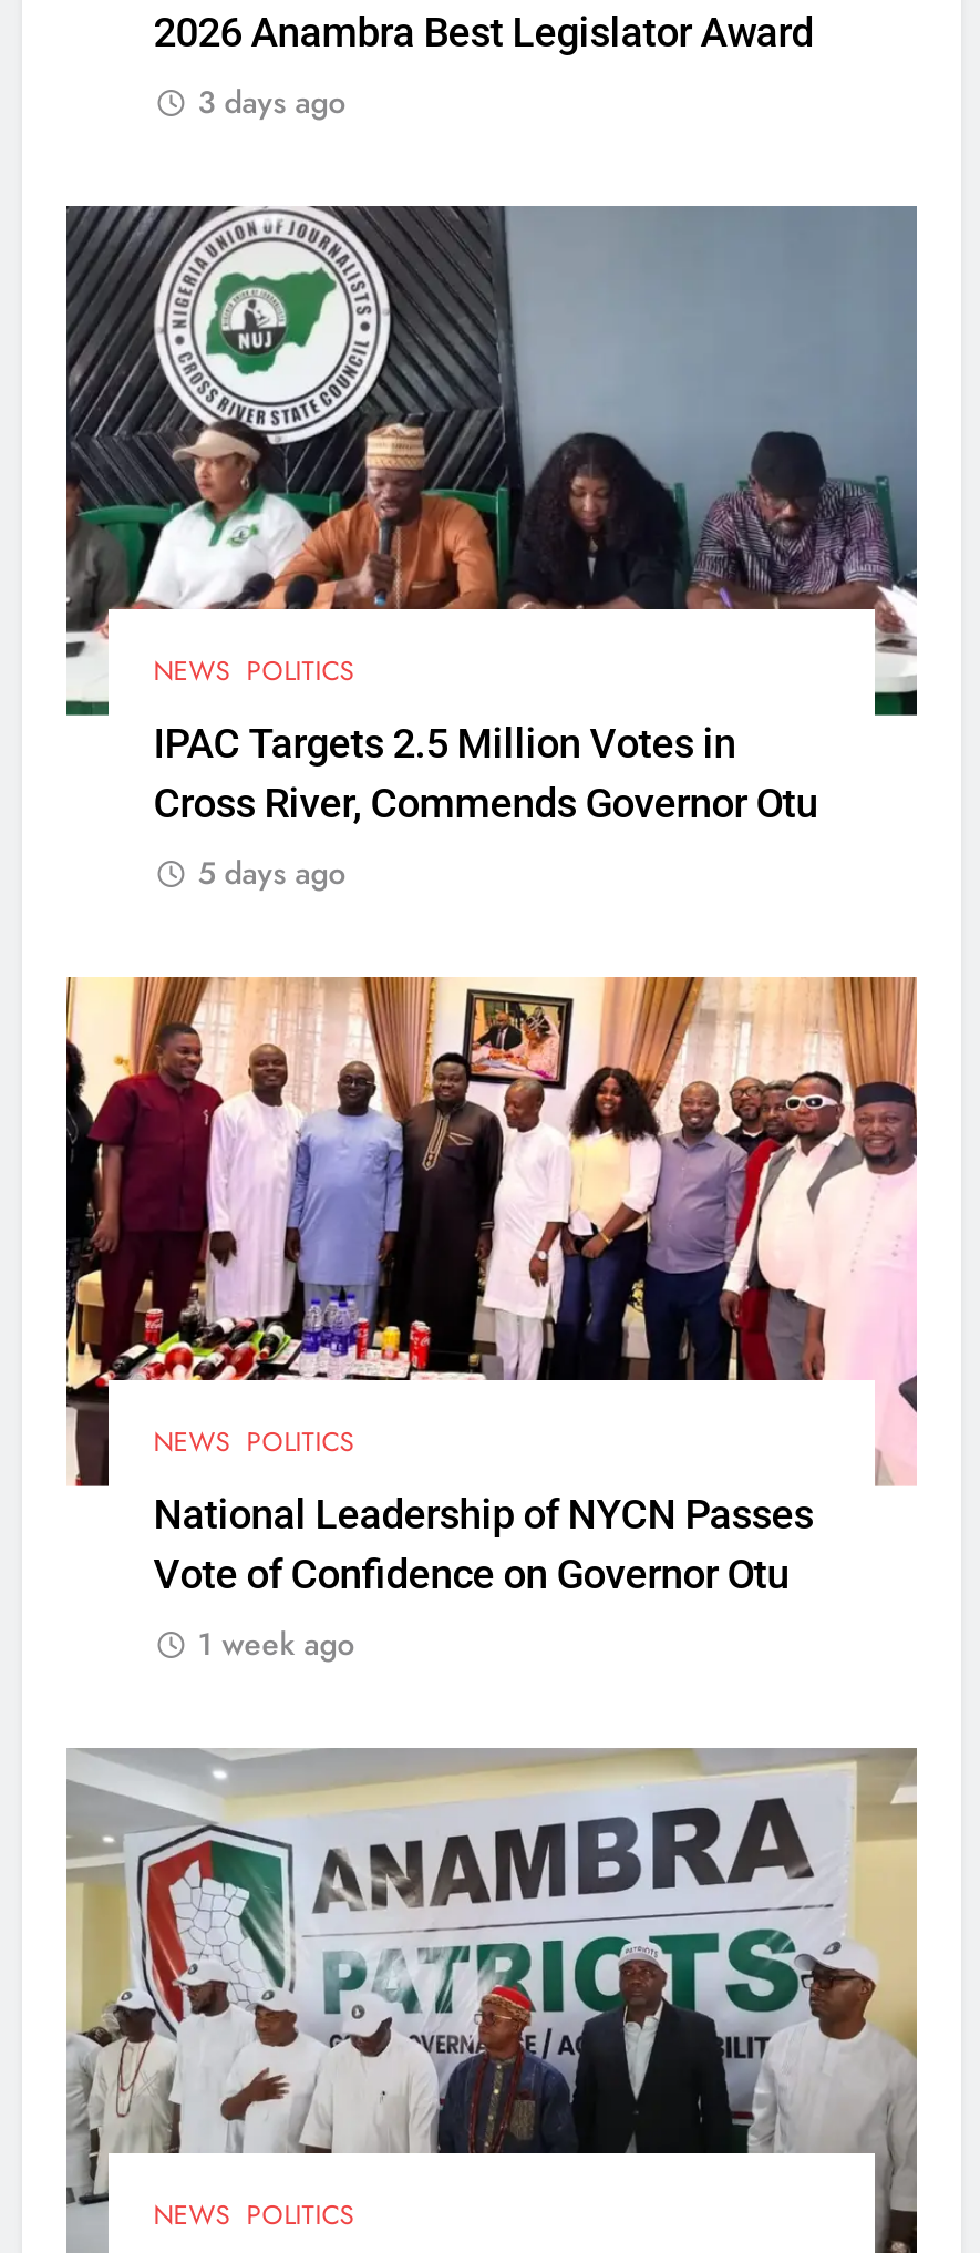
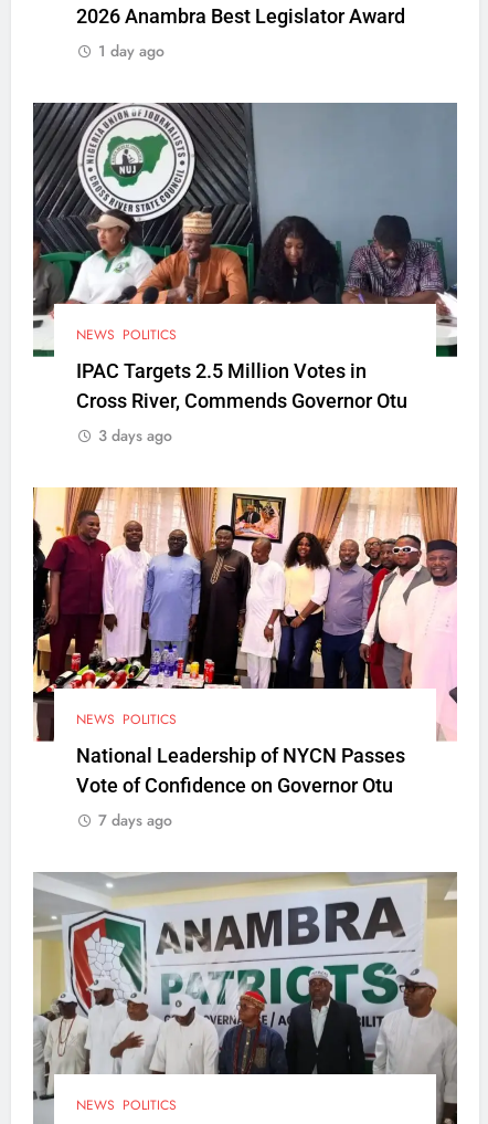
- 3 days ago
+ 1 day ago

- 5 days ago
+ 3 days ago

- 1 week ago
+ 7 days ago
